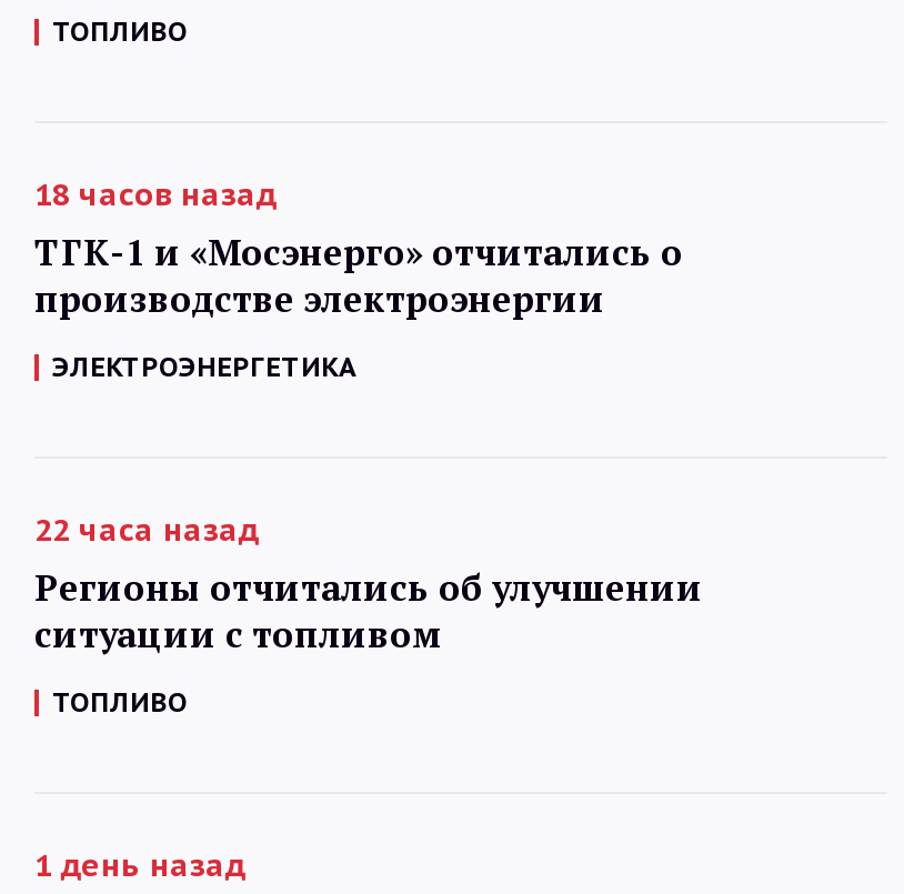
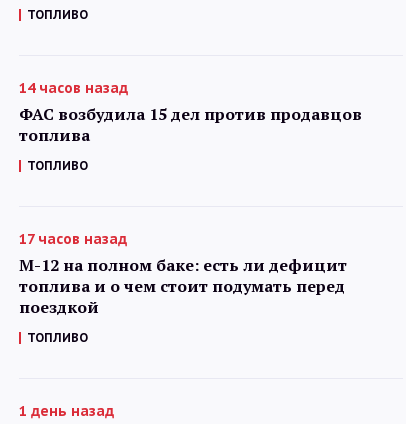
- 18 часов назад
- ТГК-1 и «Мосэнерго» отчитались о
- производстве электроэнергии
+ 14 часов назад
+ ФАС возбудила 15 дел против продавцов
+ топлива

- ЭЛЕКТРОЭНЕРГЕТИКА
+ ТОПЛИВО

- 22 часа назад
- Регионы отчитались об улучшении
- ситуации с топливом
+ 17 часов назад
+ М-12 на полном баке: есть ли дефицит
+ топлива и о чем стоит подумать перед
+ поездкой
